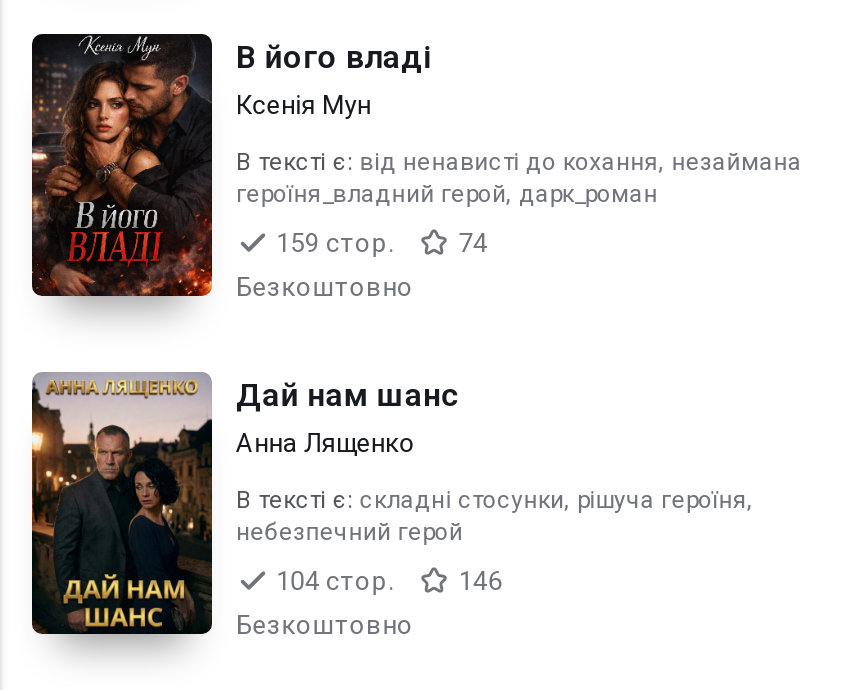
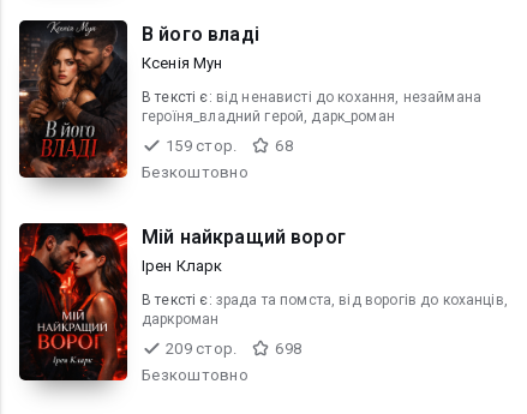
- 74
+ 68

- [image]
- Дай нам шанс
- Анна Лященко
+ [image]
+ Мій найкращий ворог
+ Ірен Кларк

- В текcті є: складні стосунки, рішуча героїня,
- небезпечний герой
+ В текcті є: зрада та помста, від ворогів до коханців,
+ даркроман

- 104 стор.
- 146
+ 209 стор.
+ 698
